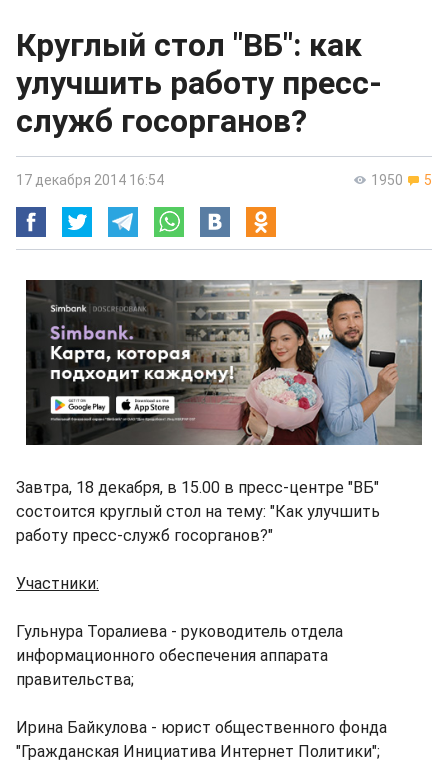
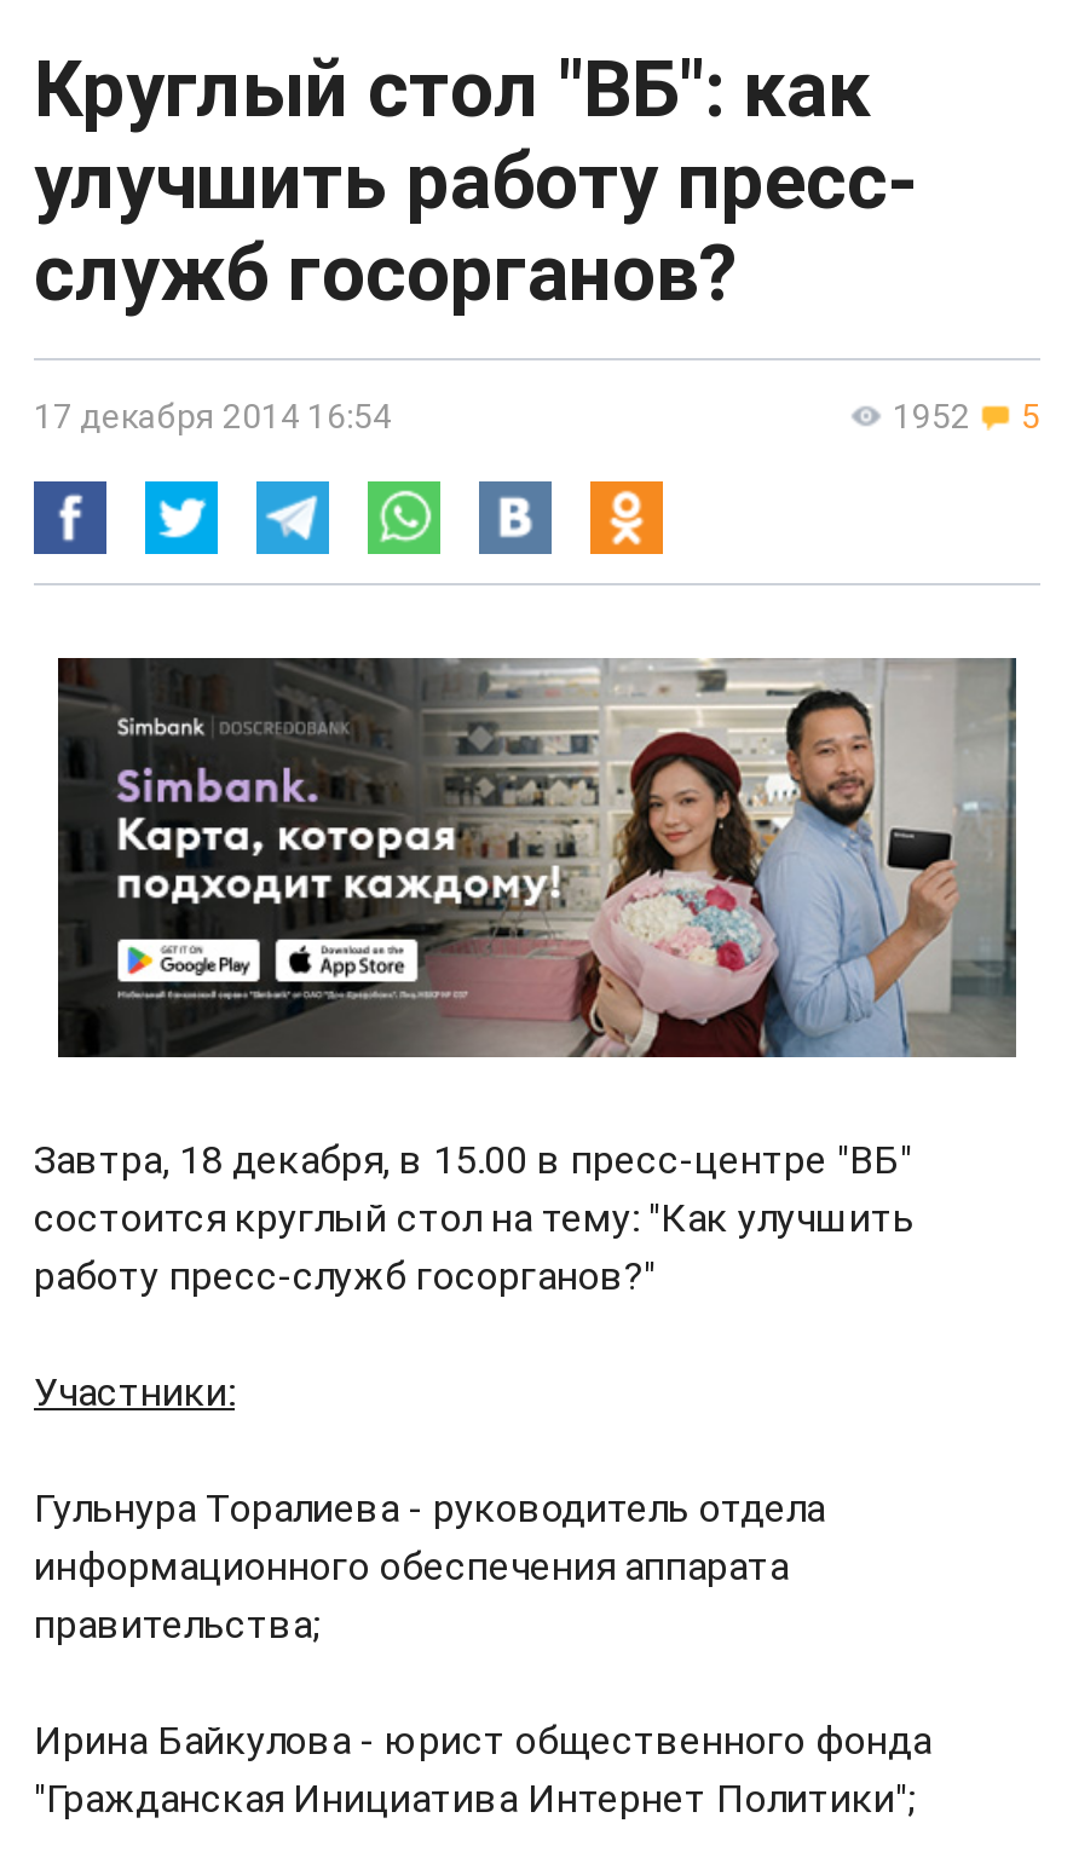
- 1950 5
+ 1952 5
